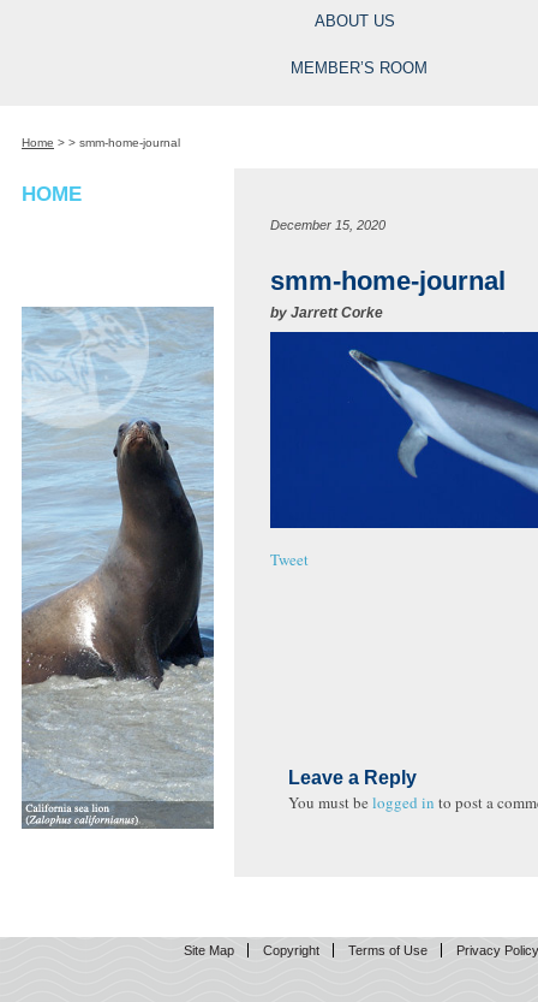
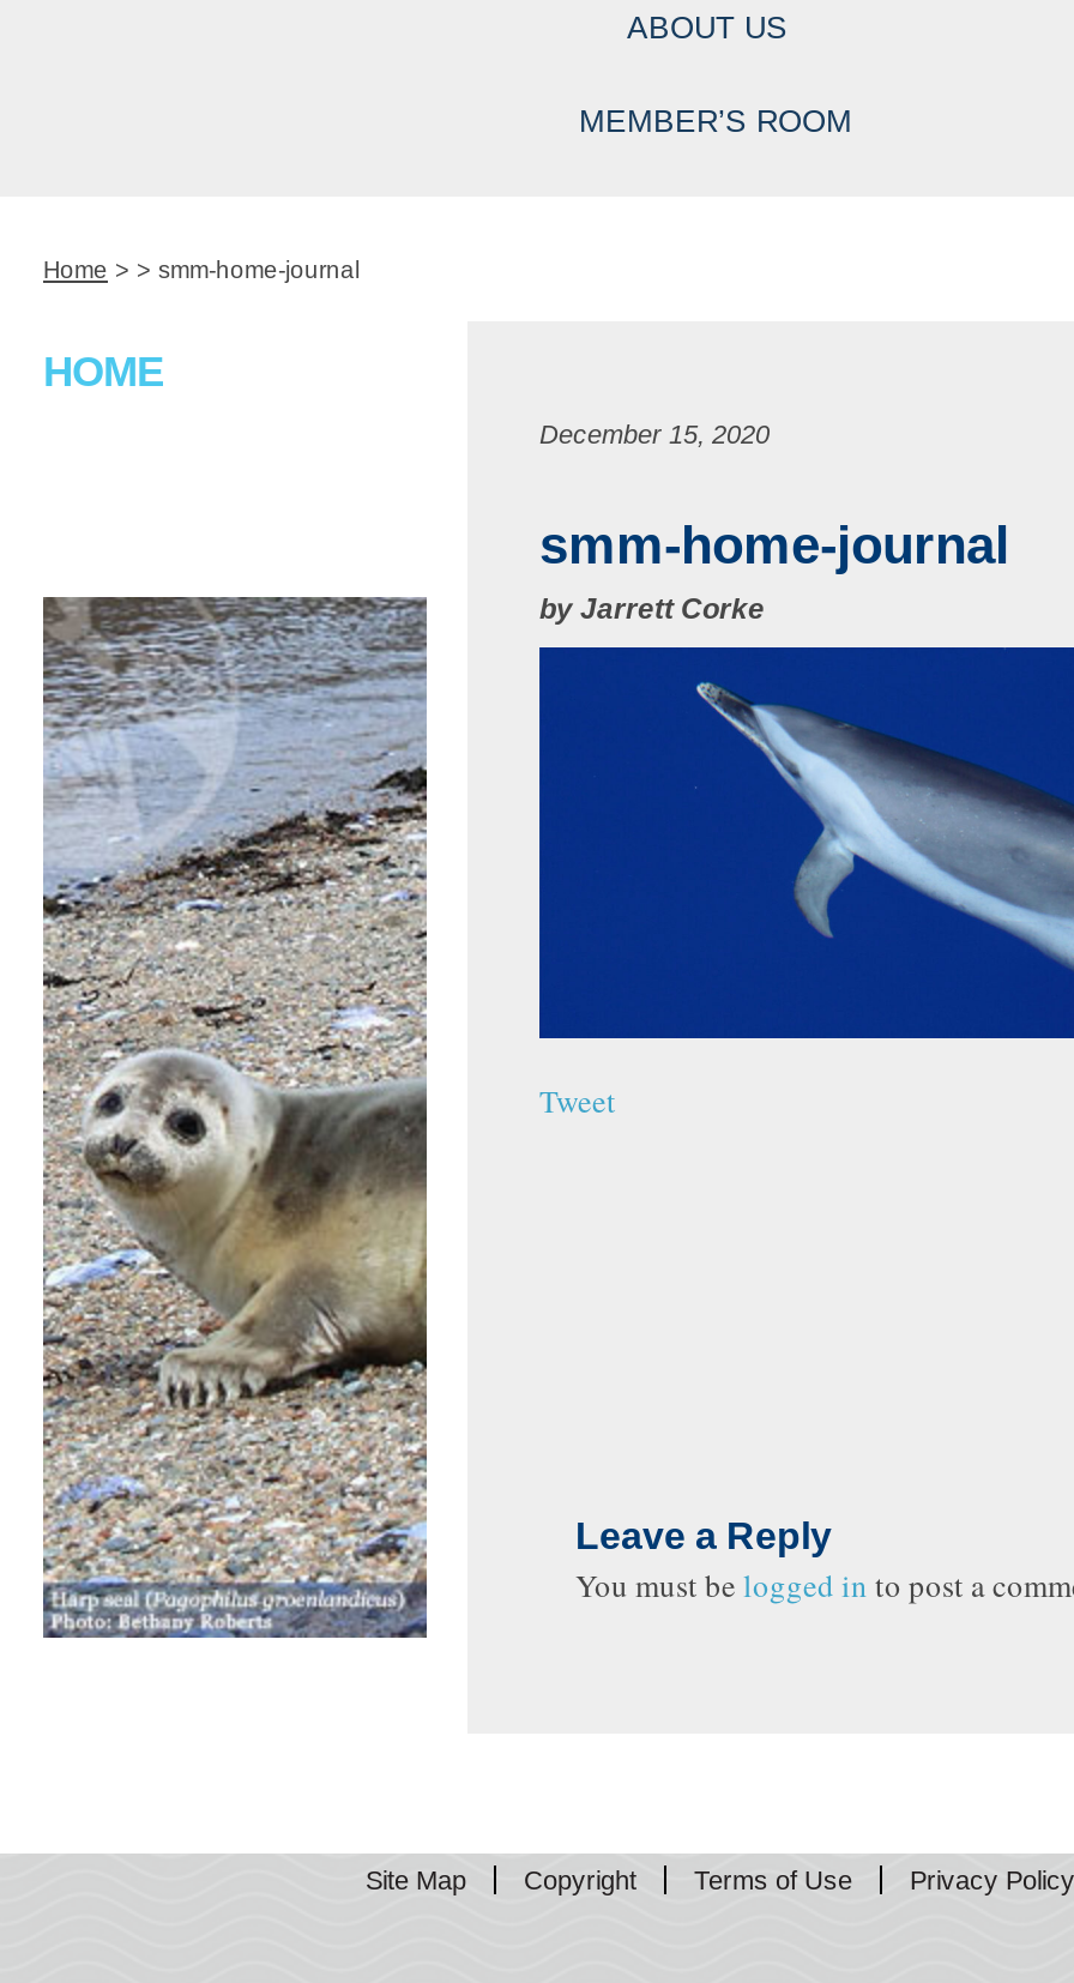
- [image]
+ [image]
